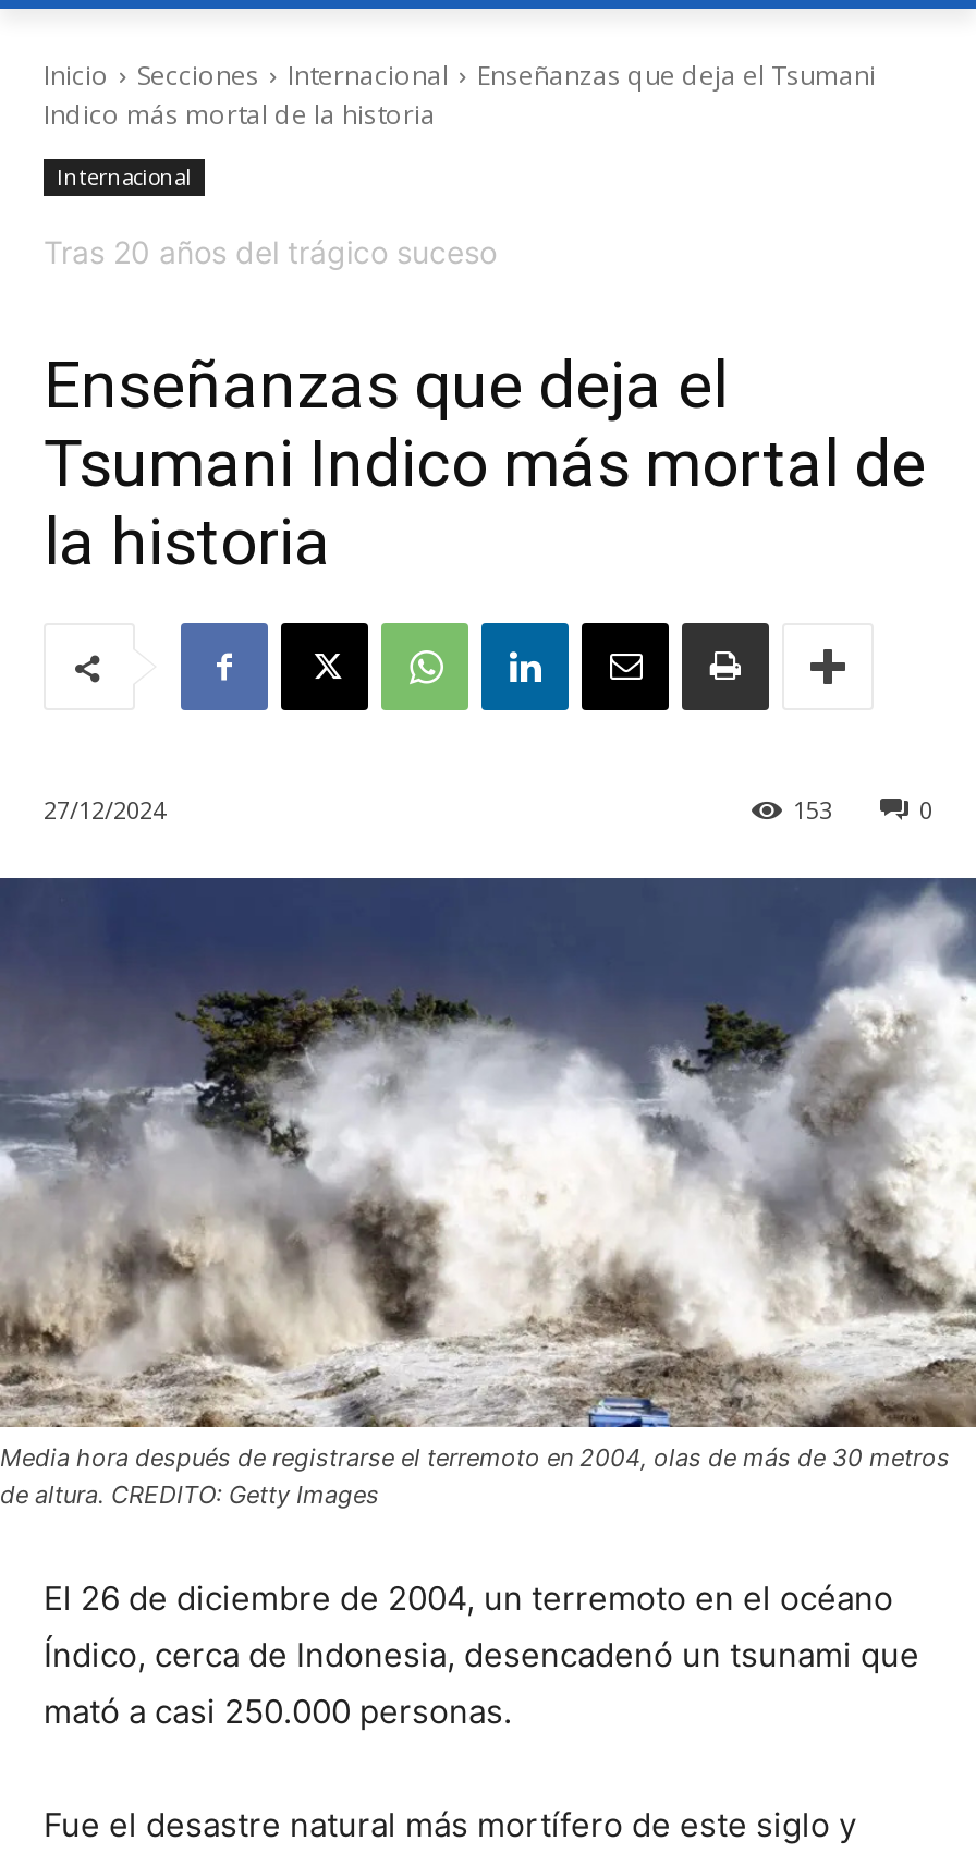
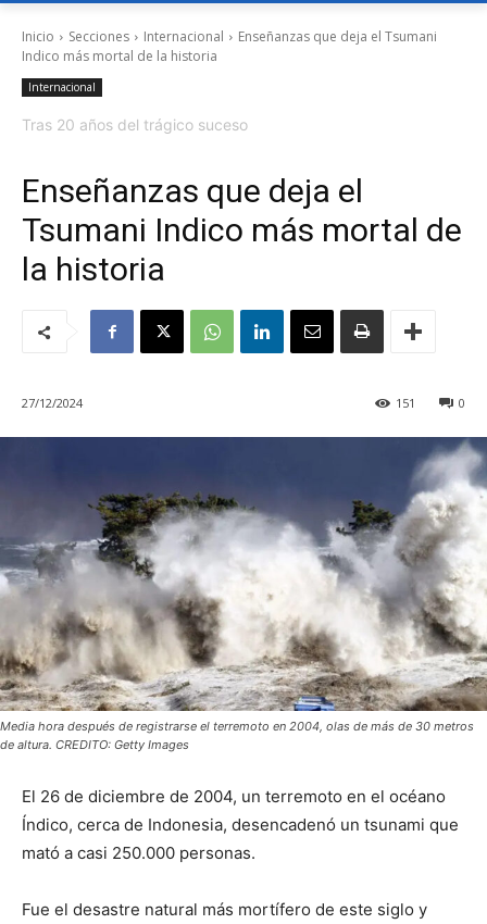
- 153
+ 151
